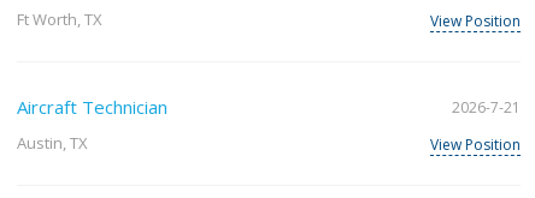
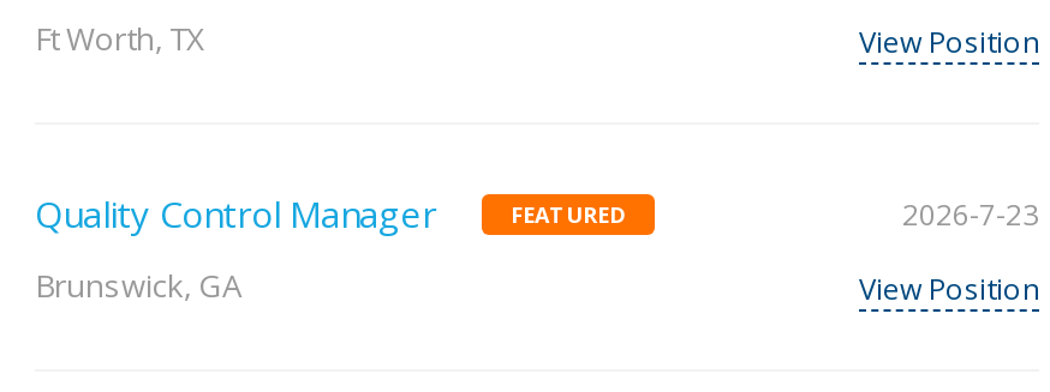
- Aircraft Technician
+ Quality Control Manager
+ FEATURED

- 2026-7-21
+ 2026-7-23

- Austin, TX
+ Brunswick, GA
